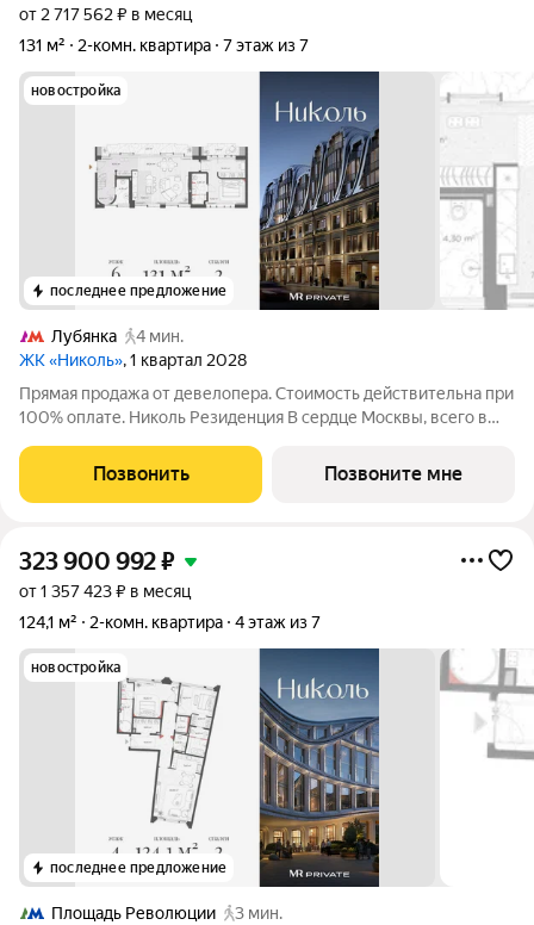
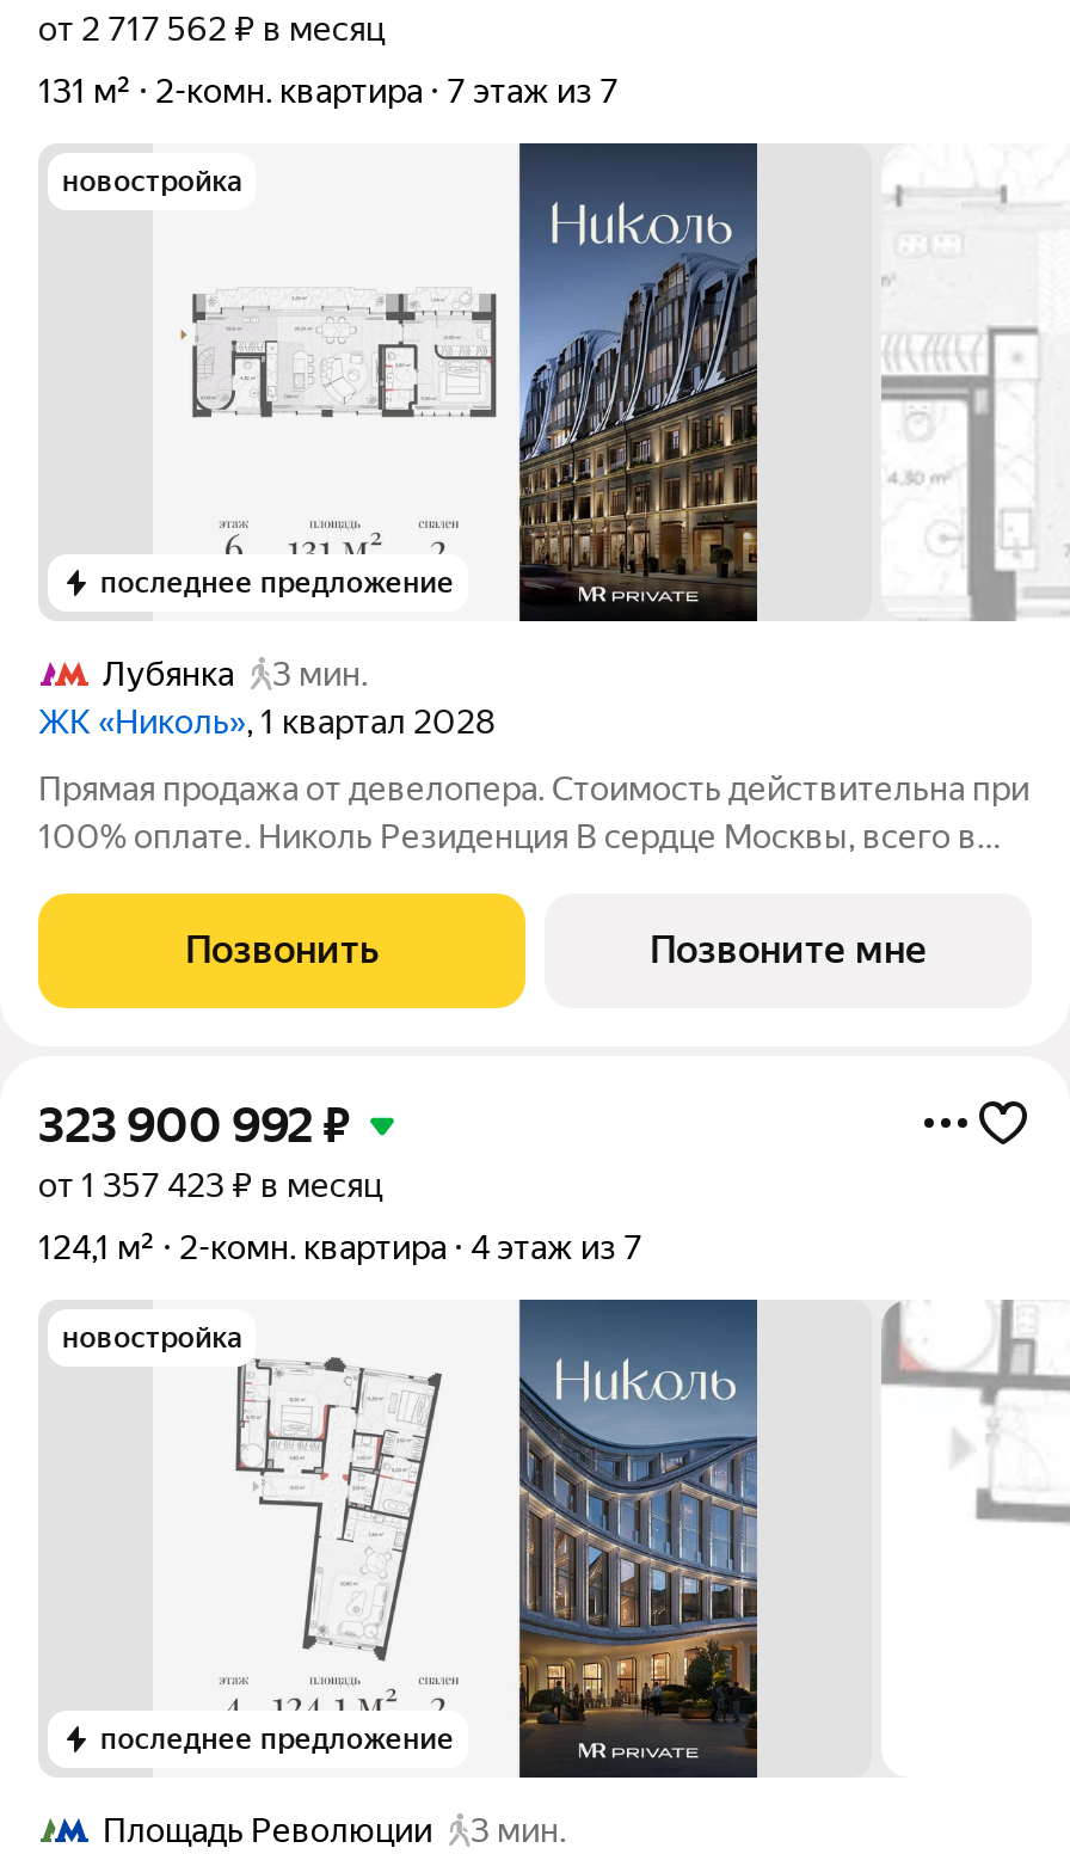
- Лубянка 4 мин.
+ Лубянка 3 мин.
